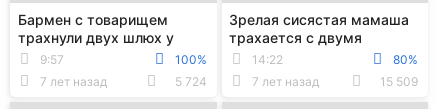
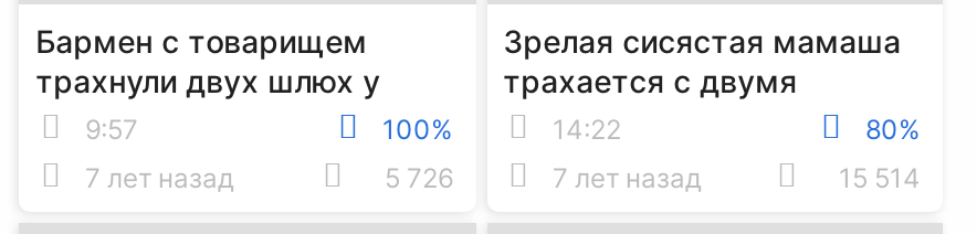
- 5 724
+ 5 726

- 15 509
+ 15 514
